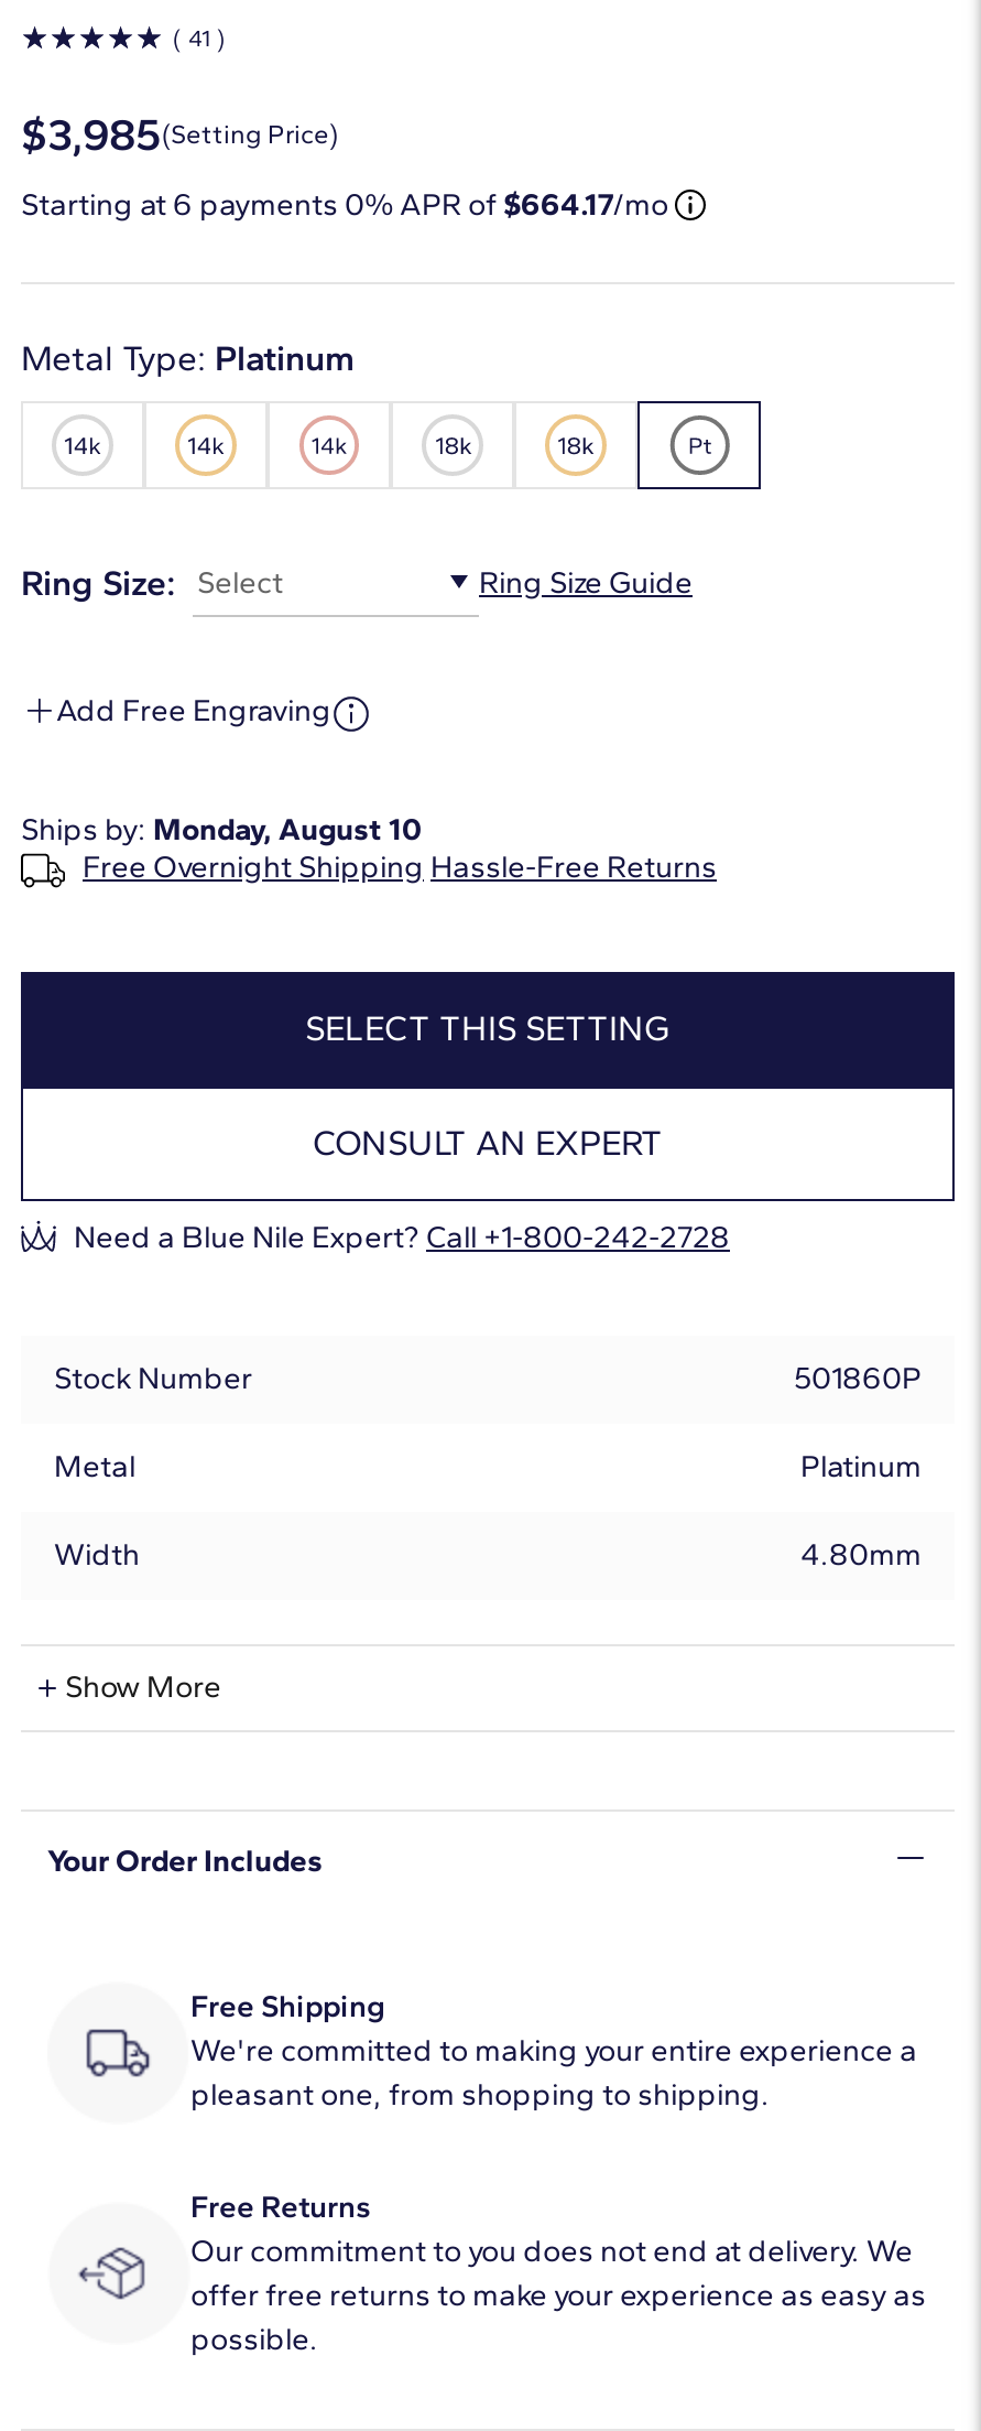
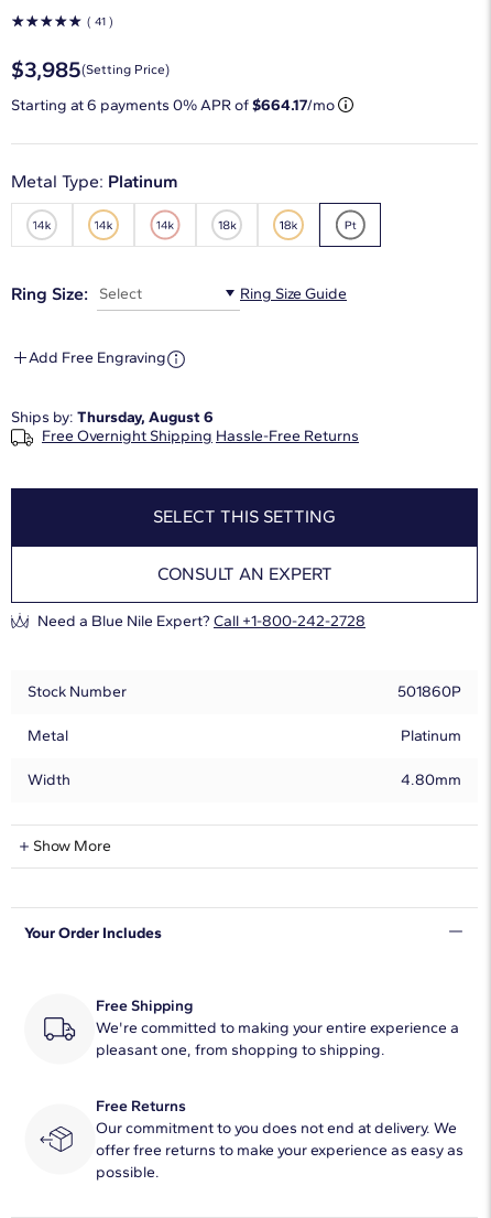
- Ships by: Monday, August 10
+ Ships by: Thursday, August 6
